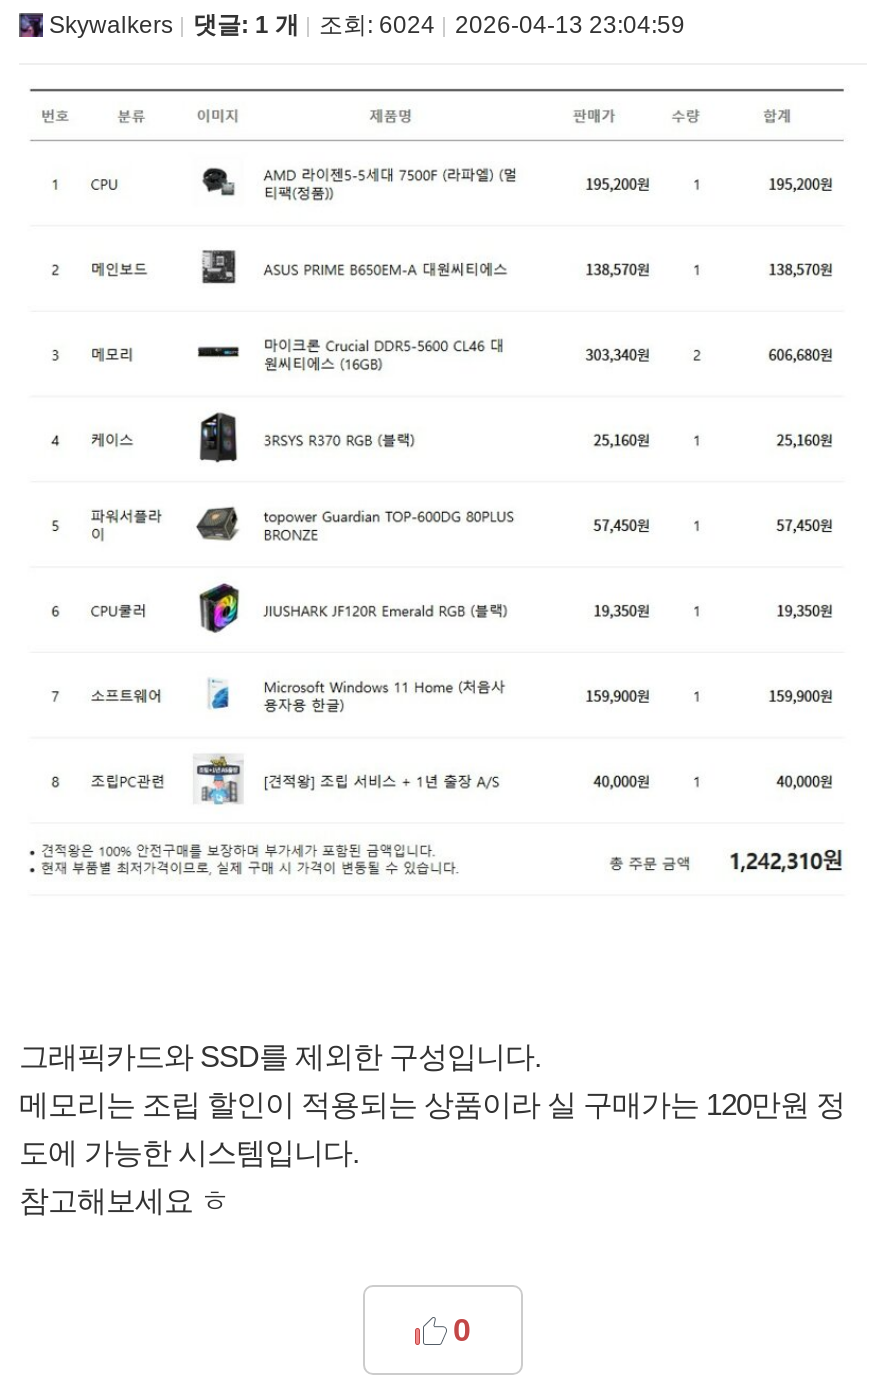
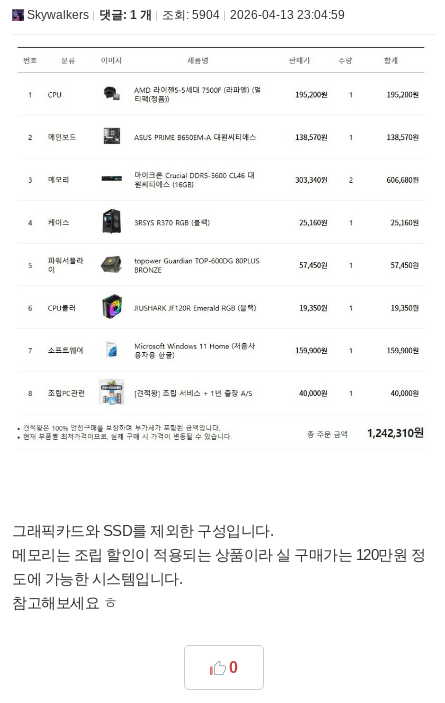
- Skywalkers 댓글: 1 개 조회: 6024 2026-04-13 23:04:59
+ Skywalkers 댓글: 1 개 조회: 5904 2026-04-13 23:04:59
